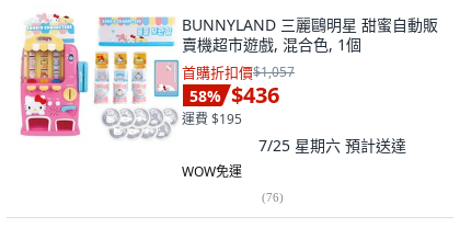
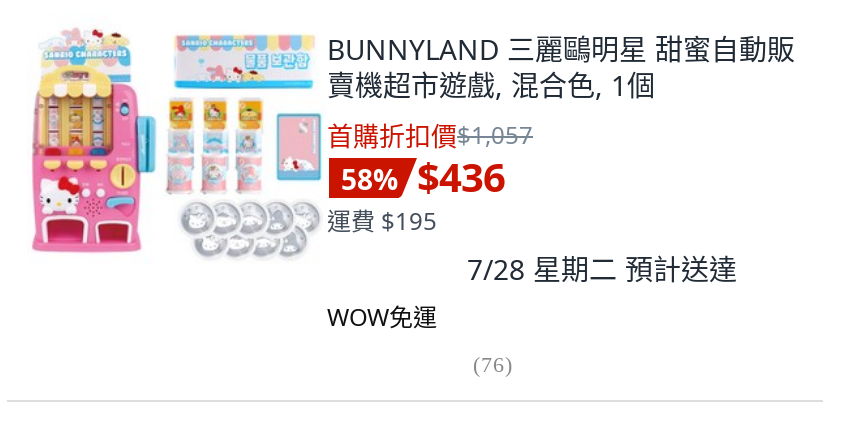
- 7/25 星期六預計送達
+ 7/28 星期二預計送達
